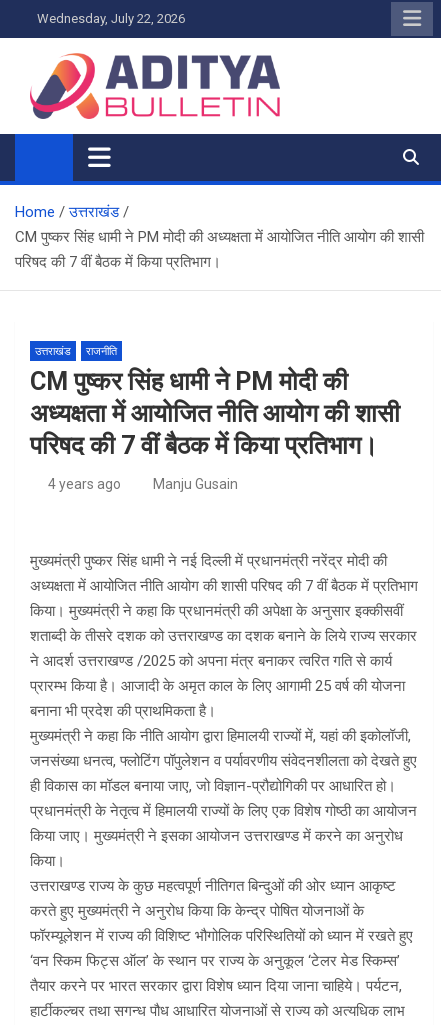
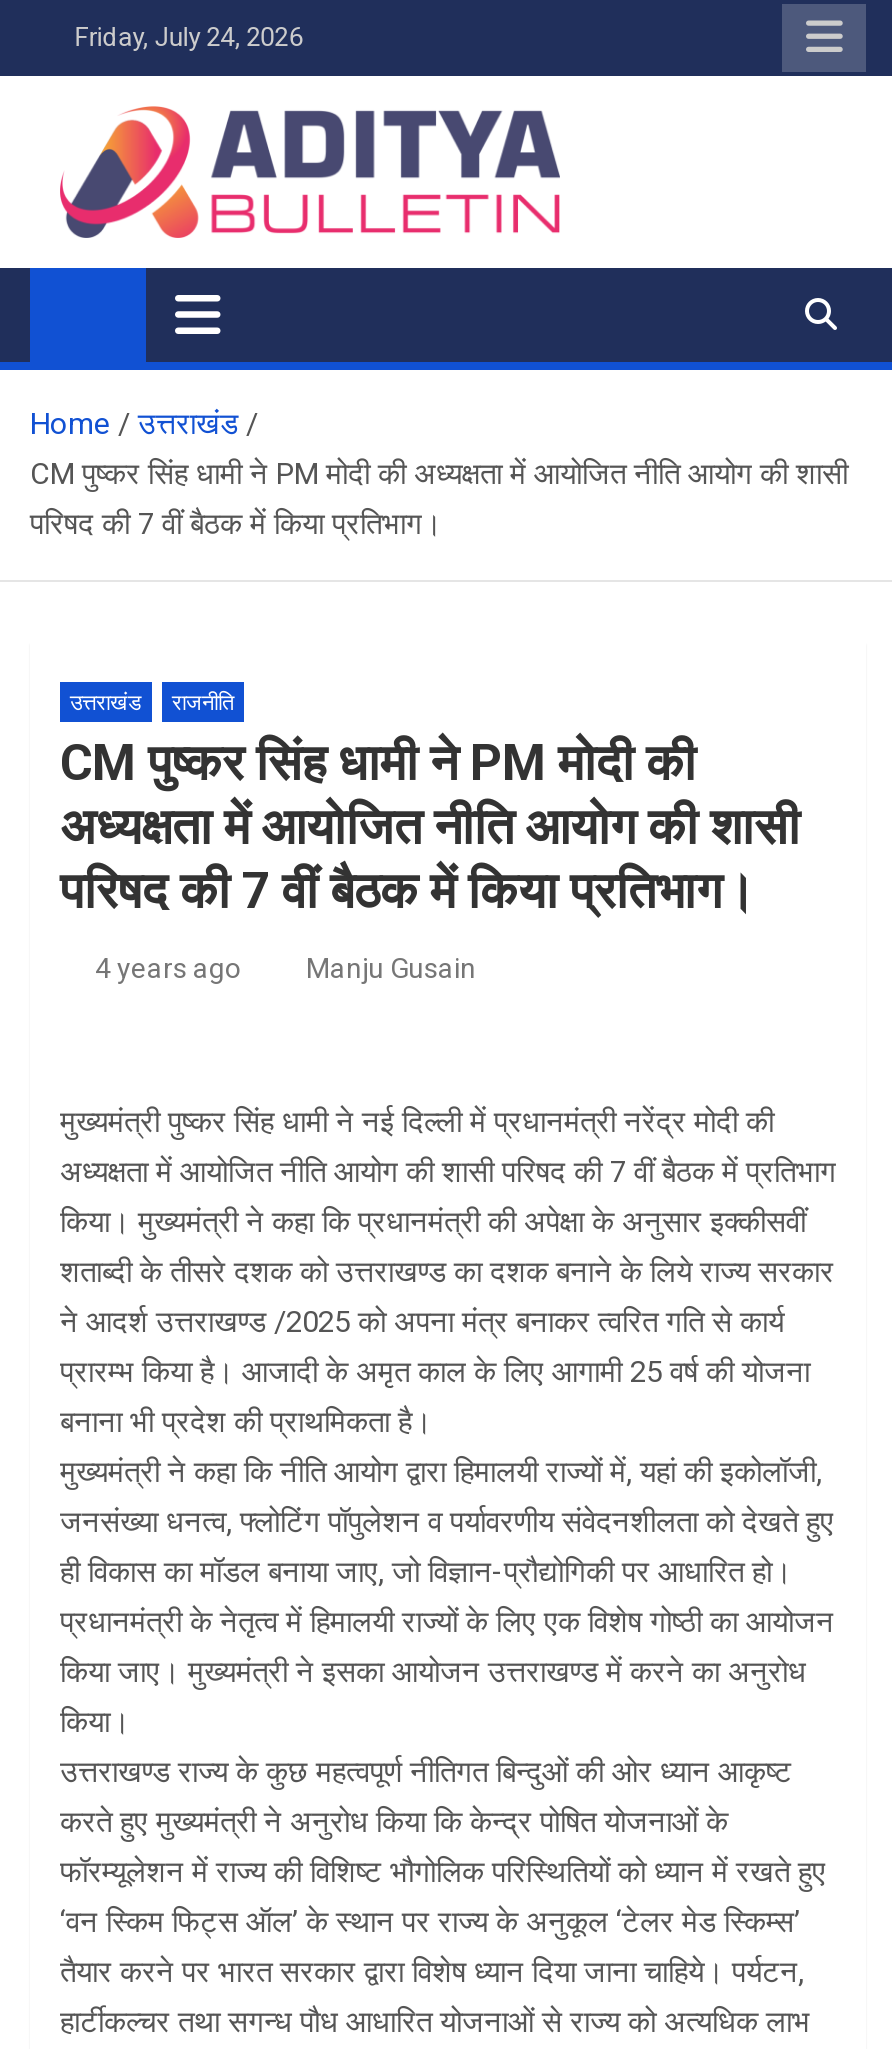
- Wednesday, July 22, 2026
+ Friday, July 24, 2026
